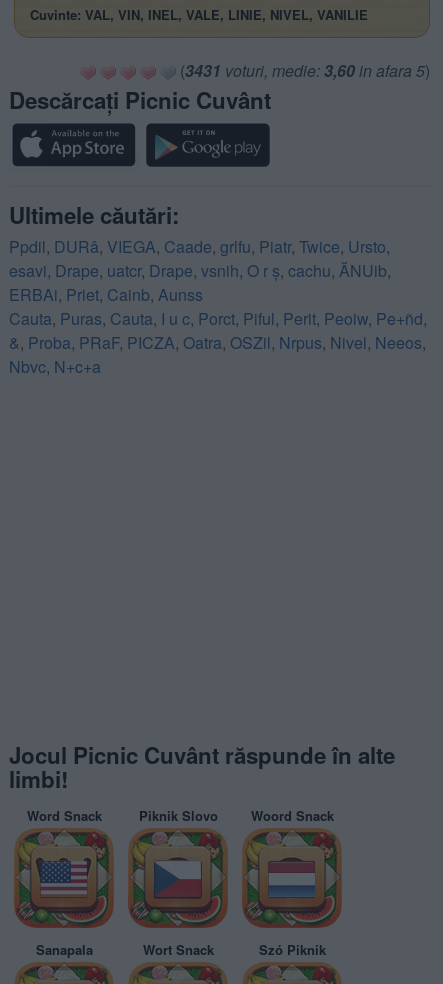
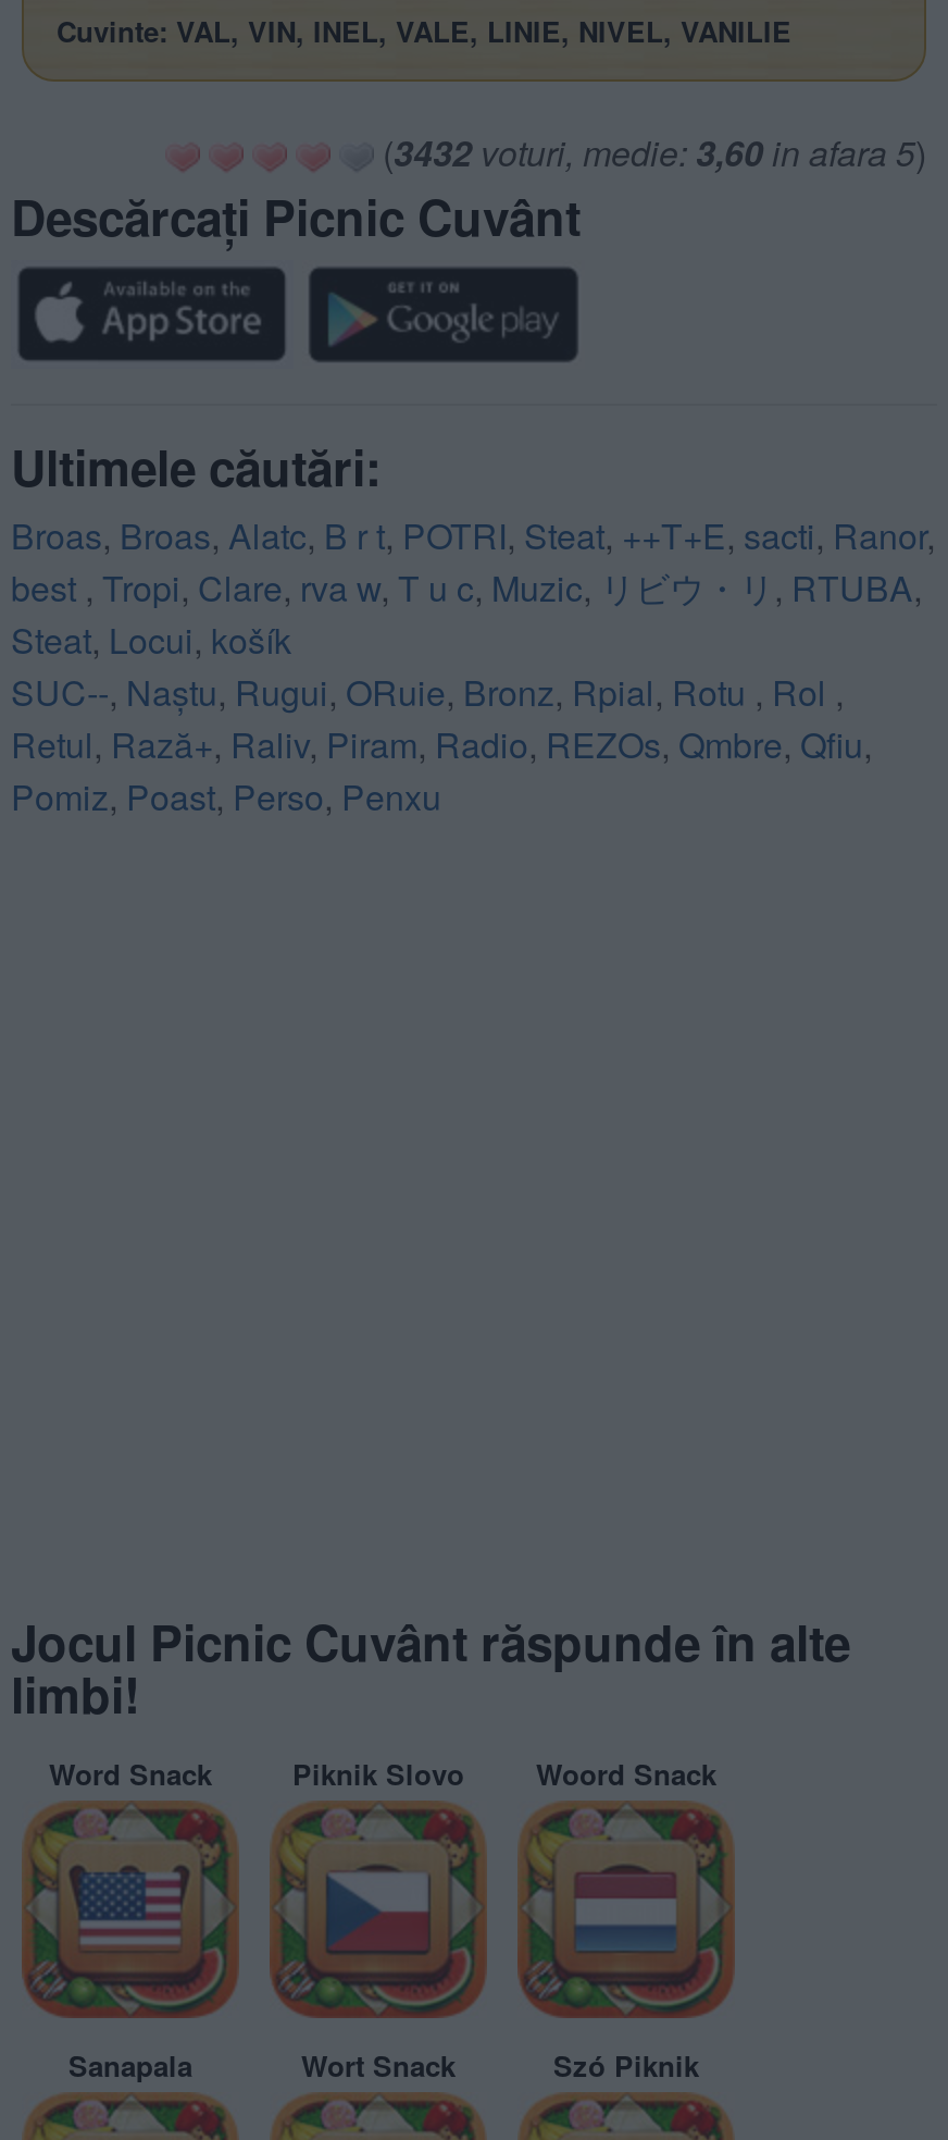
- (3431 voturi, medie: 3,60 in afara 5)
+ (3432 voturi, medie: 3,60 in afara 5)

- Ppdil, DURâ, VIEGA, Caade, grlfu, Piatr, Twice, Ursto,
- esavi, Drape, uatcr, Drape, vsnih, O r ş, cachu, ĂNUib,
- ERBAi, Priet, Cainb, Aunss
- Cauta, Puras, Cauta, I u c, Porct, Piful, Perit, Peoiw, Pe+ñd,
- &, Proba, PRaF, PICZA, Oatra, OSZil, Nrpus, Nivel, Neeos,
- Nbvc, N+c+a
+ Broas, Broas, Alatc, B r t, POTRI, Steat, ++T+E, sacti, Ranor,
+ best, Tropi, Clare, rva w, T u c, Muzic,リビウ・リ, RTUBA,
+ Steat, Locui, košík
+ SUC--, Naștu, Rugui, ORuie, Bronz, Rpial, Rotu, Rol,
+ Retul, Rază+, Raliv, Piram, Radio, REZOs, Qmbre, Qfiu,
+ Pomiz, Poast, Perso, Penxu
